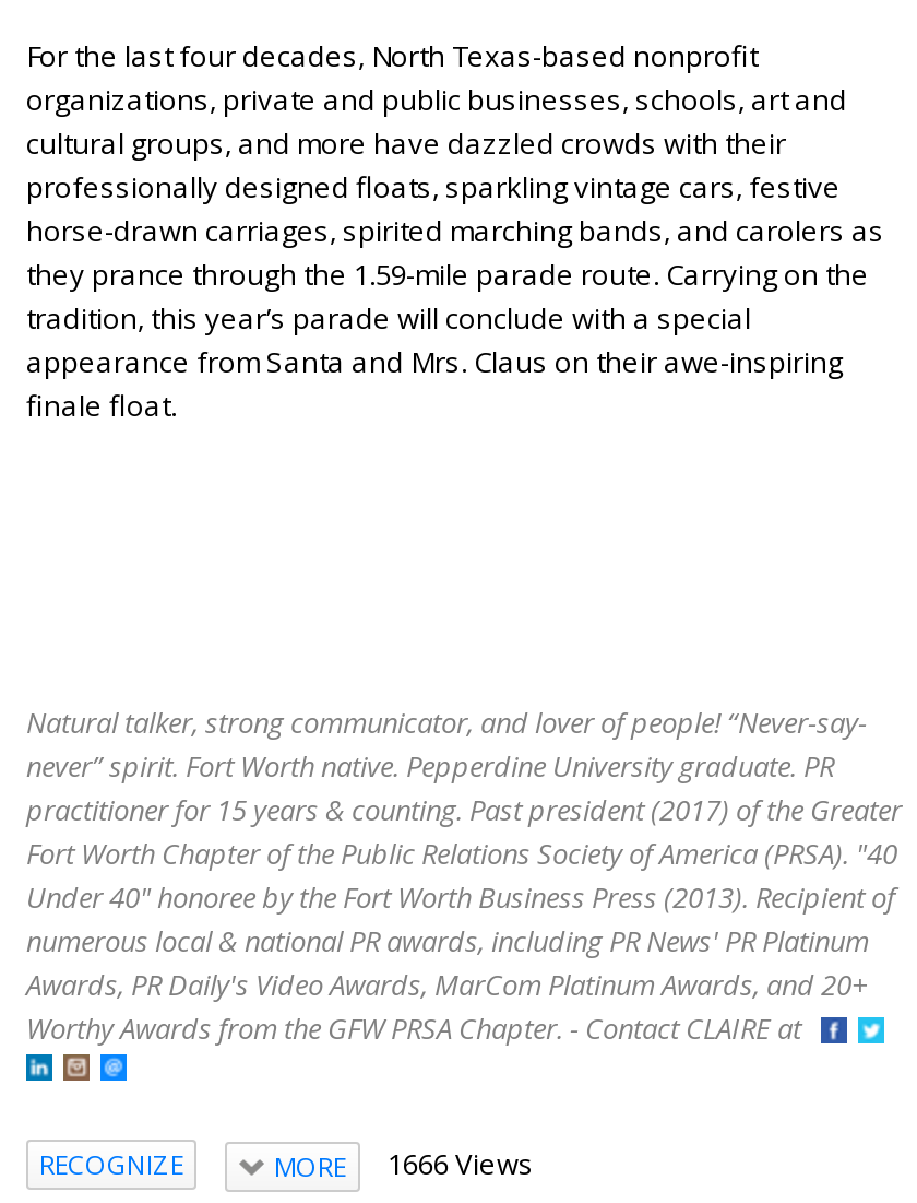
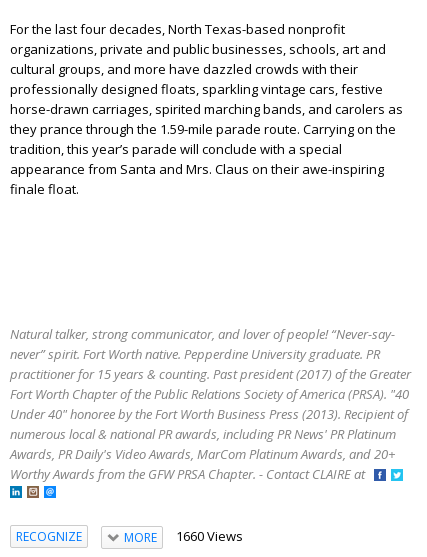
- MORE 1666 Views
+ MORE 1660 Views
